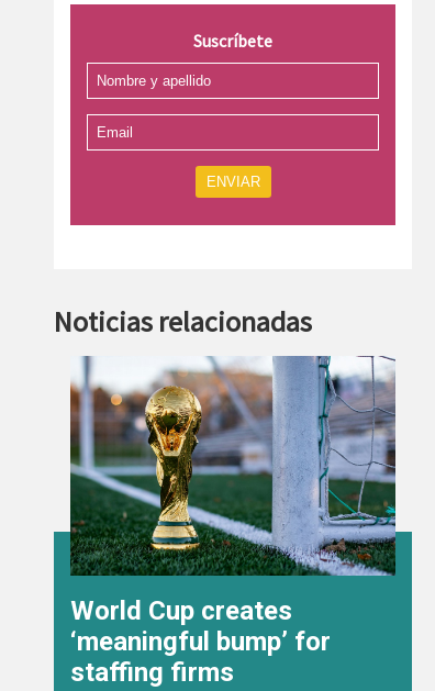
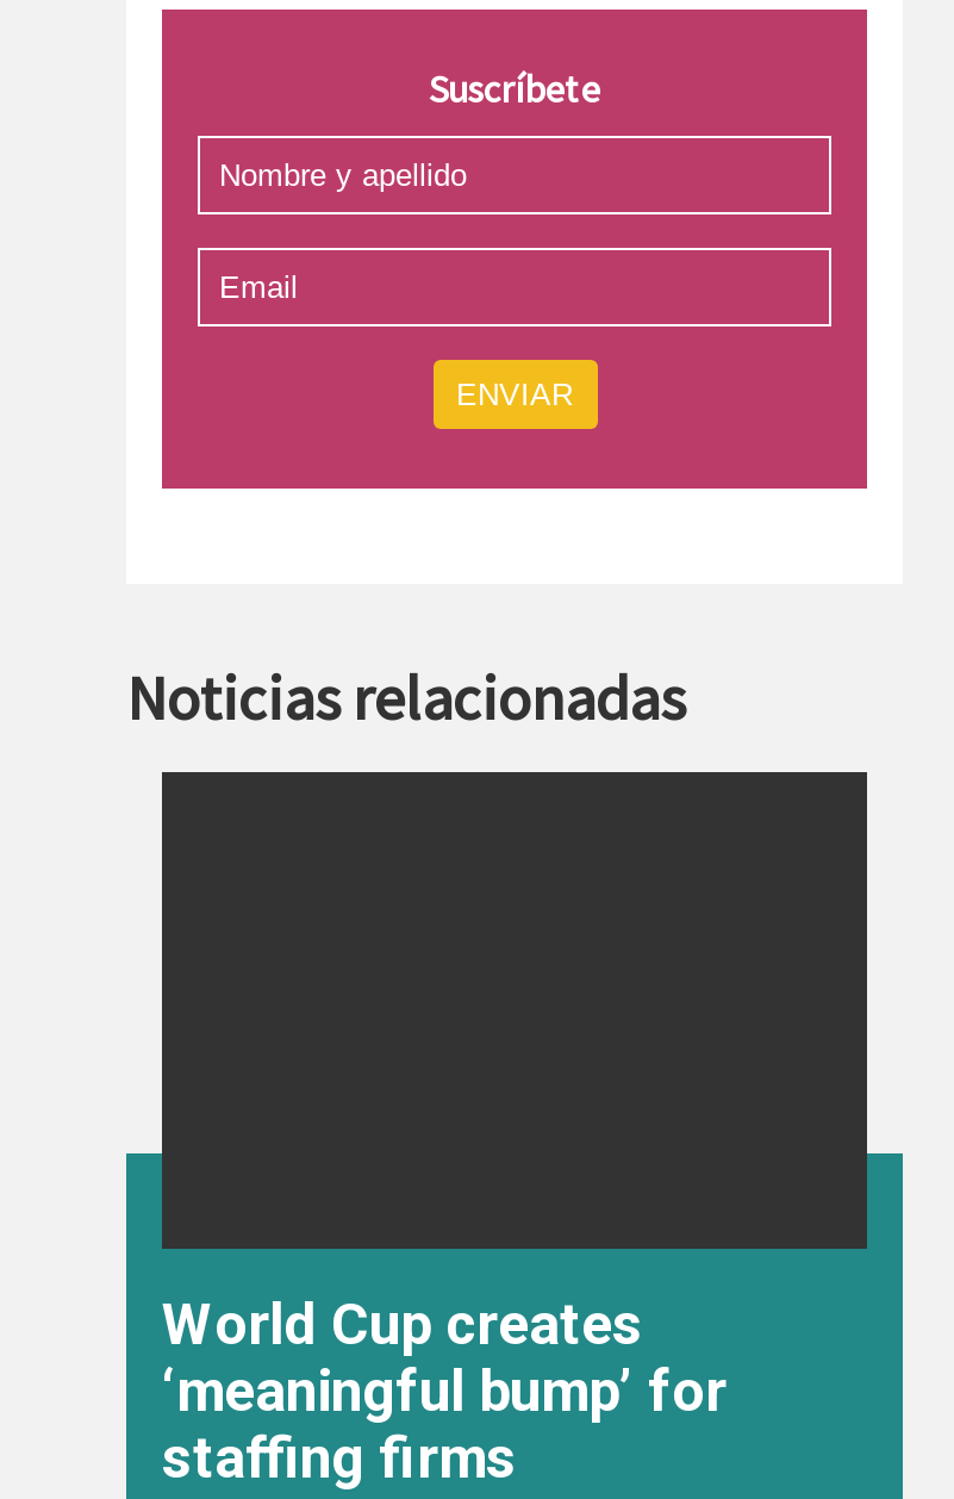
- [image]
